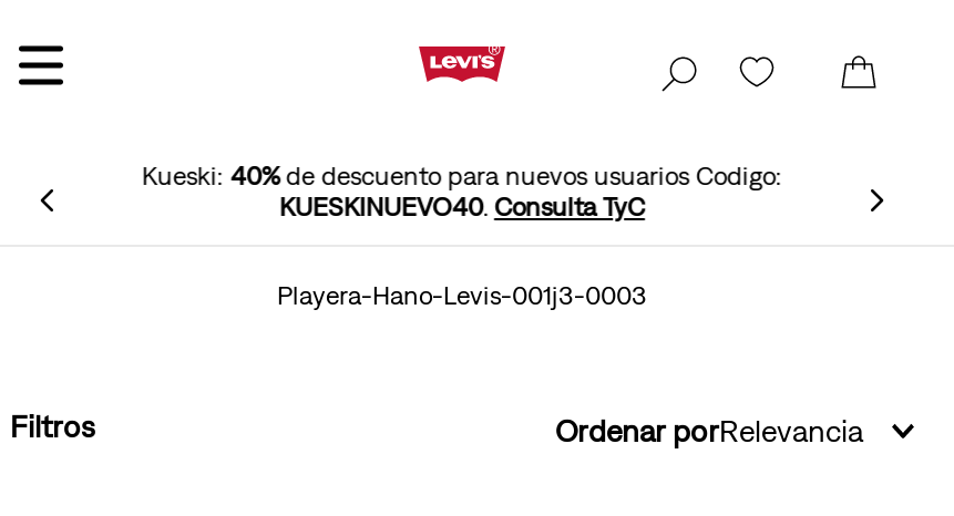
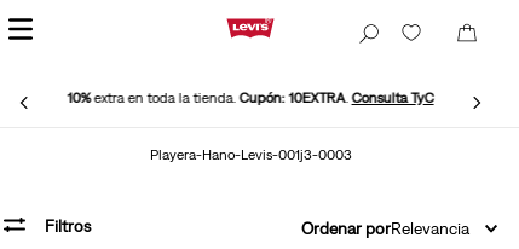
- Kueski: 40% de descuento para nuevos usuarios Codigo:
- KUESKINUEVO40. Consulta TyC
+ 10% extra en toda la tienda. Cupón: 10EXTRA. Consulta TyC
